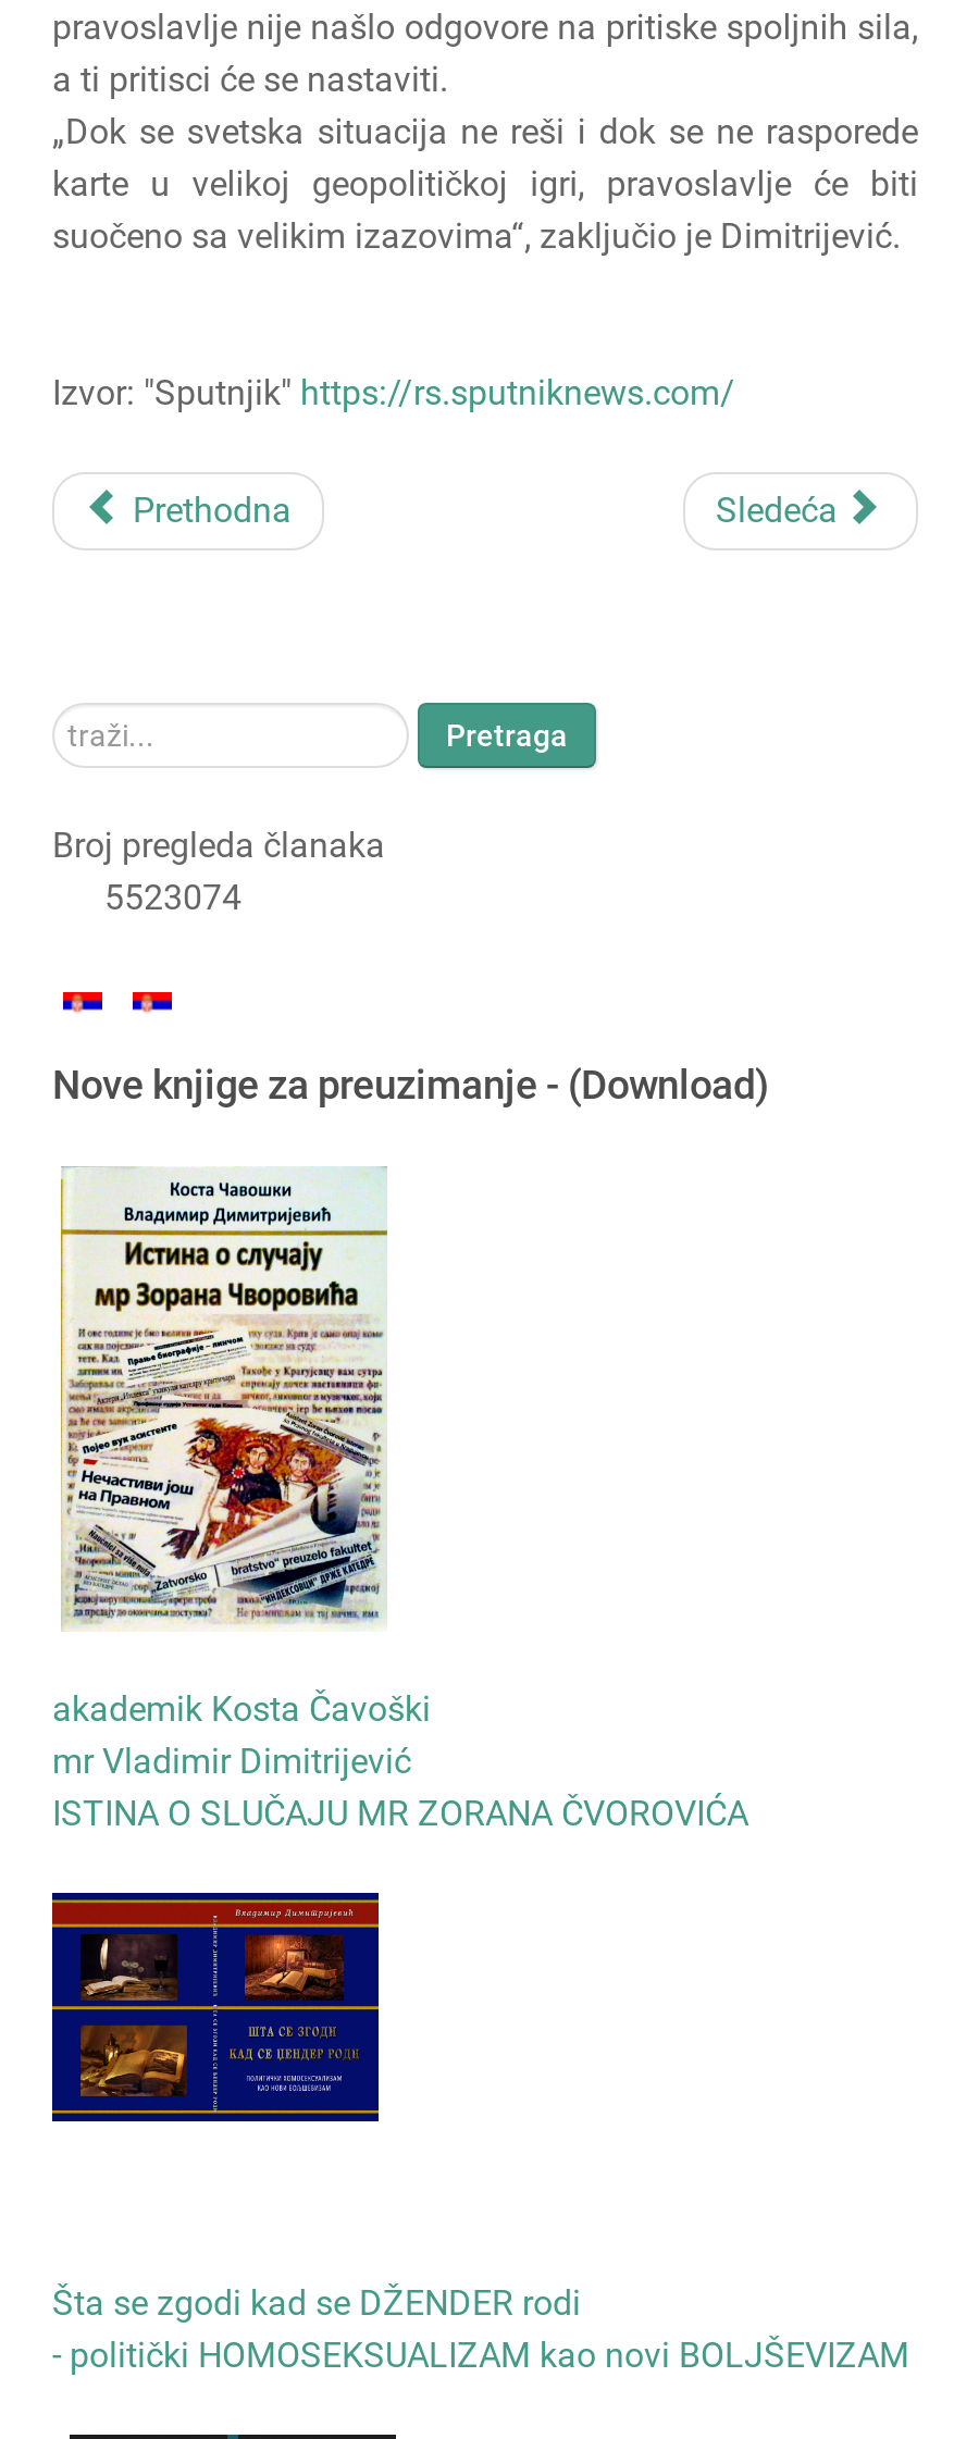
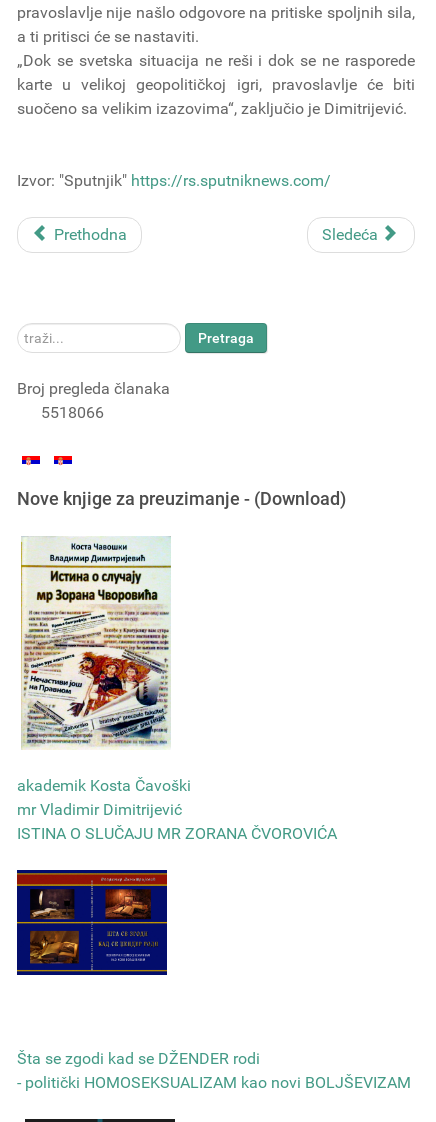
- 5523074
+ 5518066
